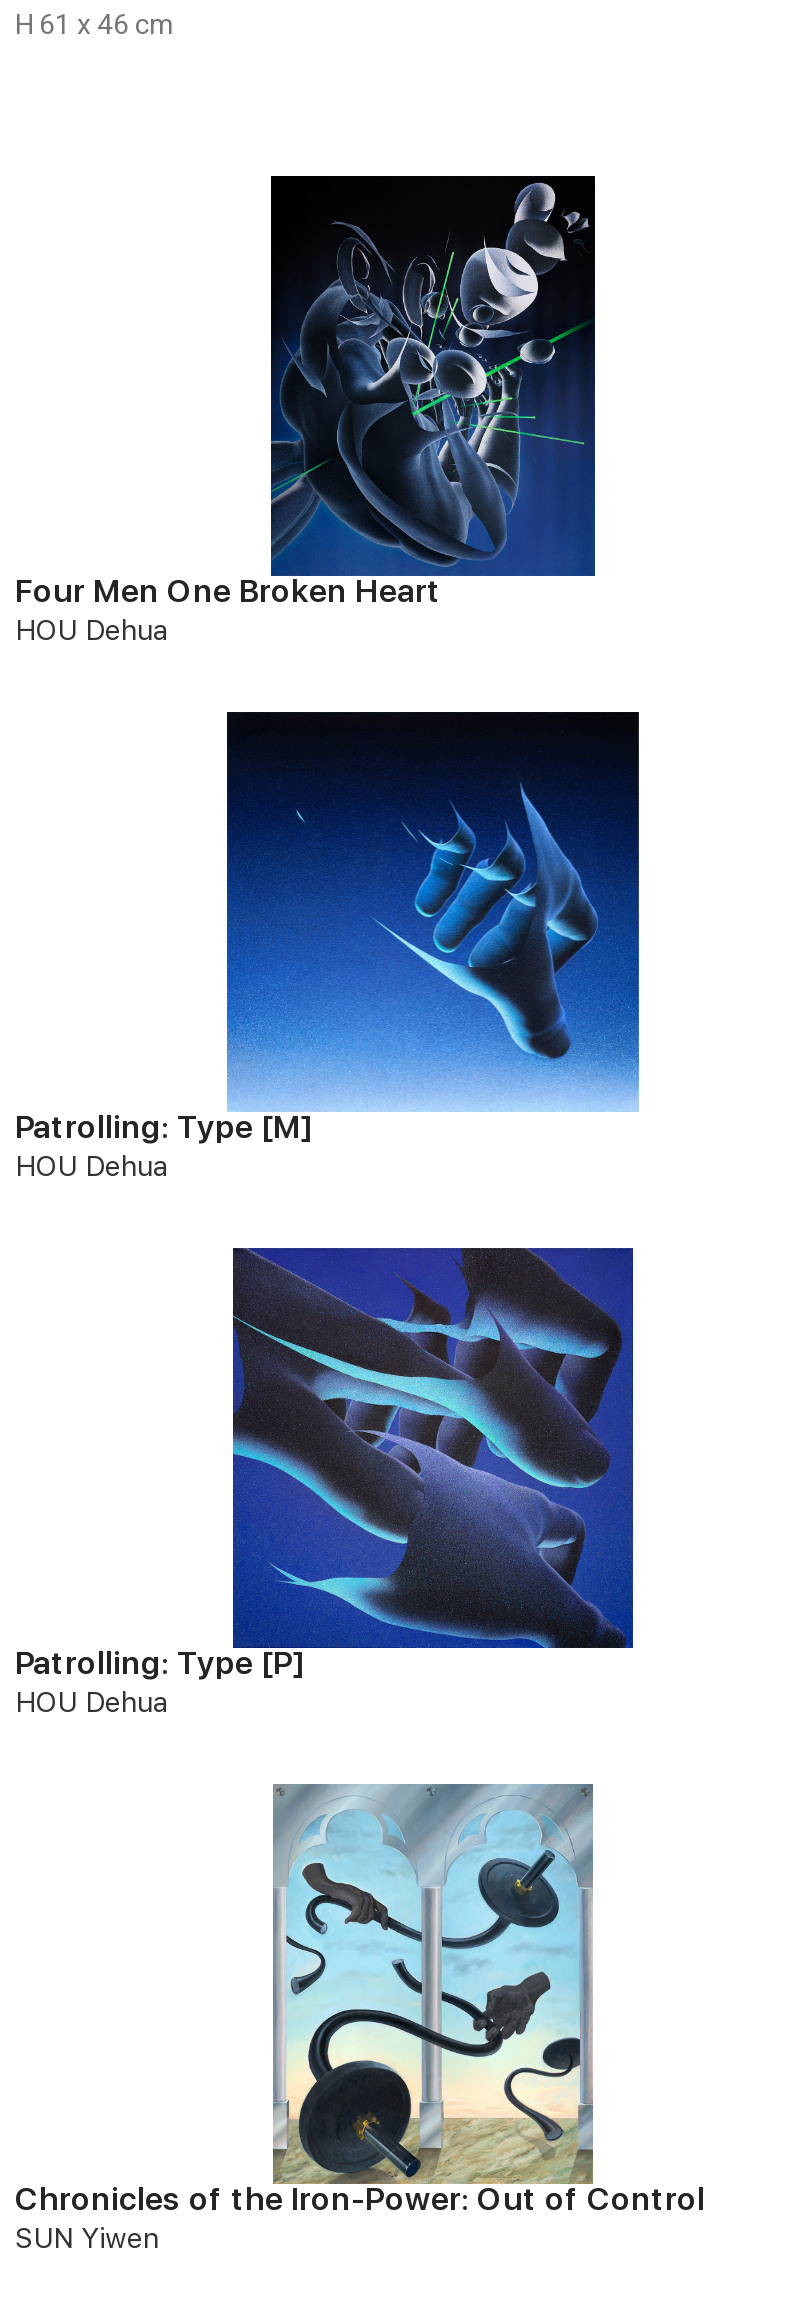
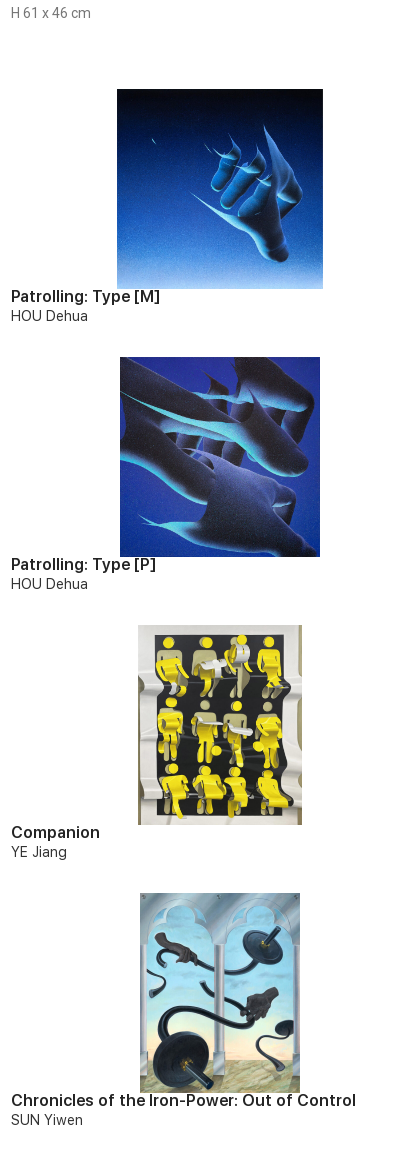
- [image]
- Four Men One Broken Heart
- HOU Dehua

moved up: [image] | Patrolling: Type [M] | HOU Dehua | Patrolling: Type [P] | HOU Dehua

+ [image]
+ Companion
+ YE Jiang
